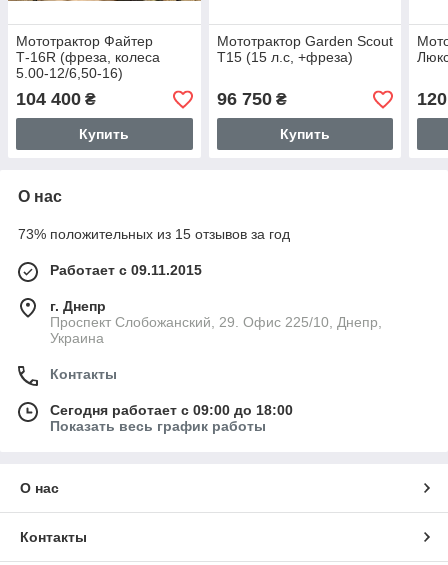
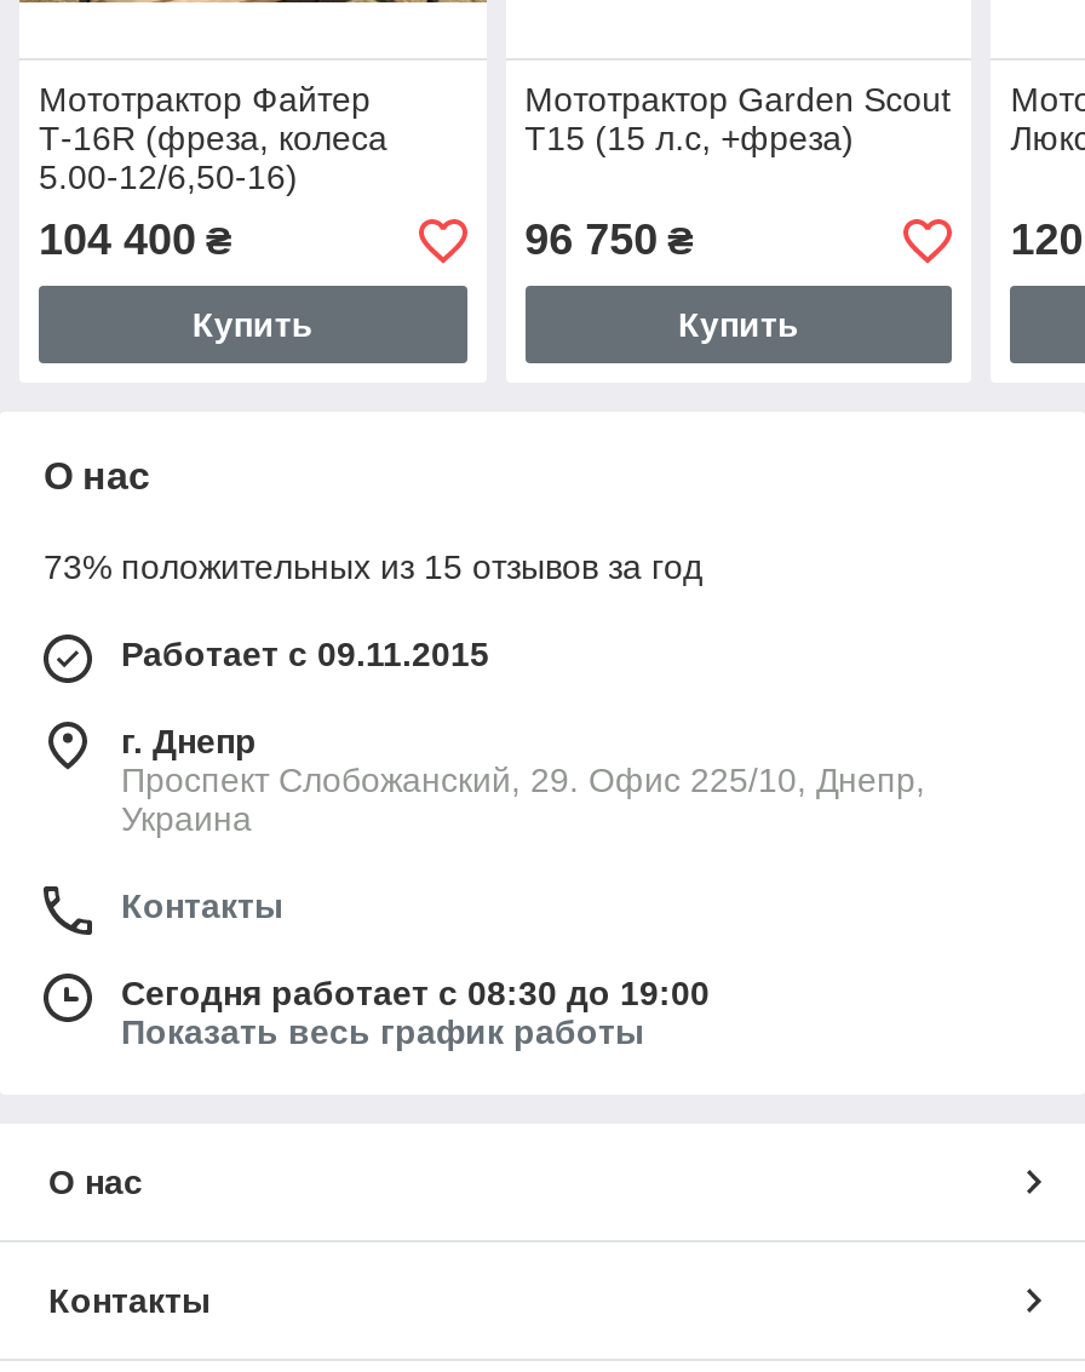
- Сегодня работает с 09:00 до 18:00
+ Сегодня работает с 08:30 до 19:00
